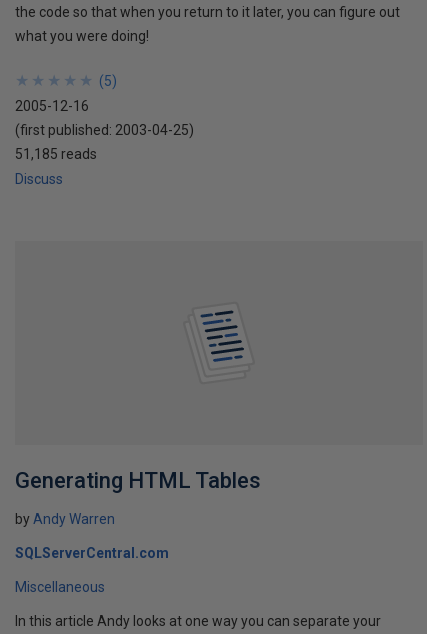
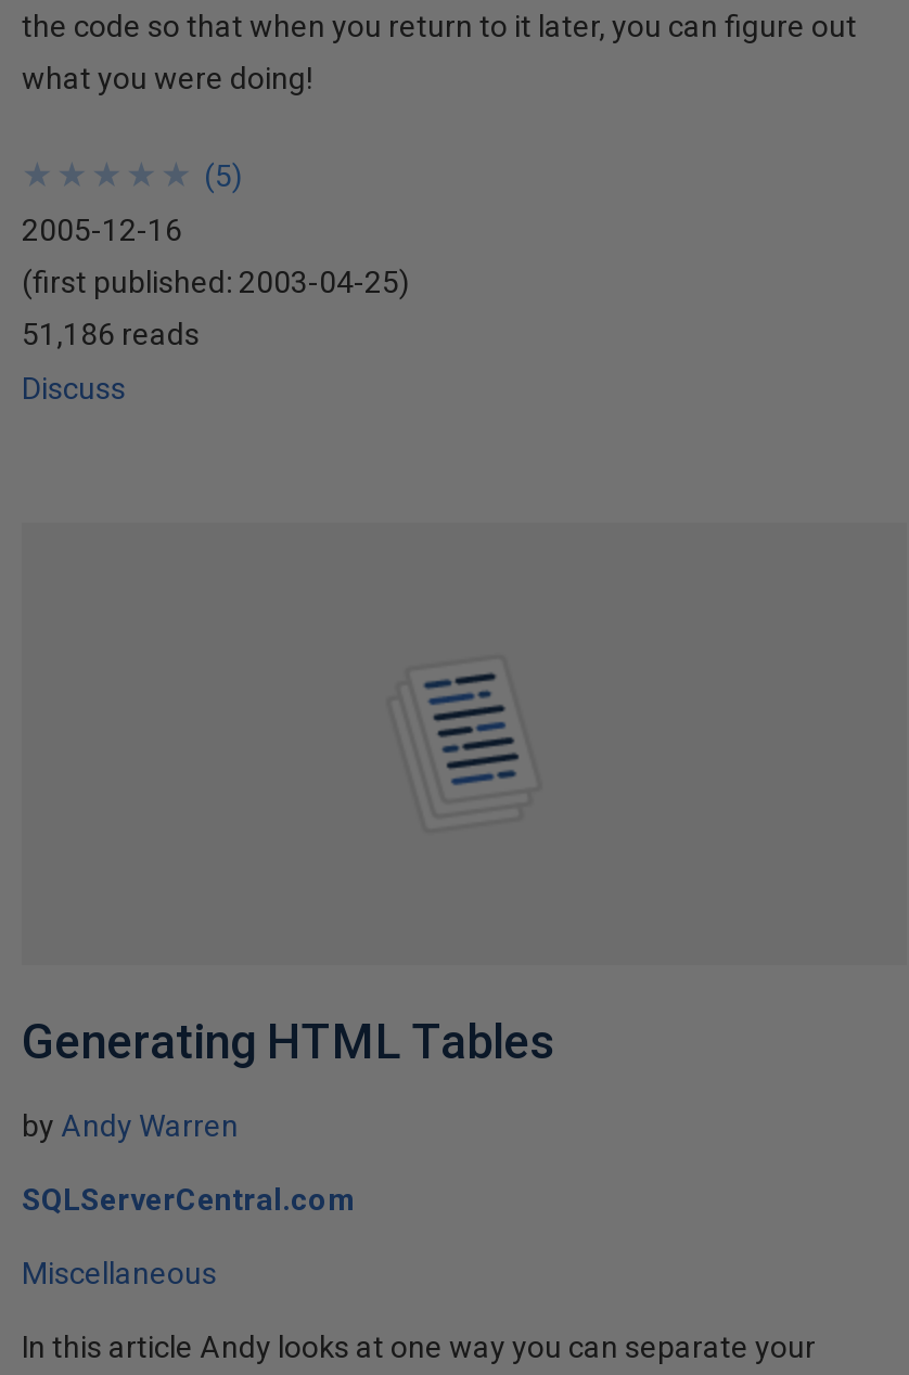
- 51,185 reads
+ 51,186 reads
